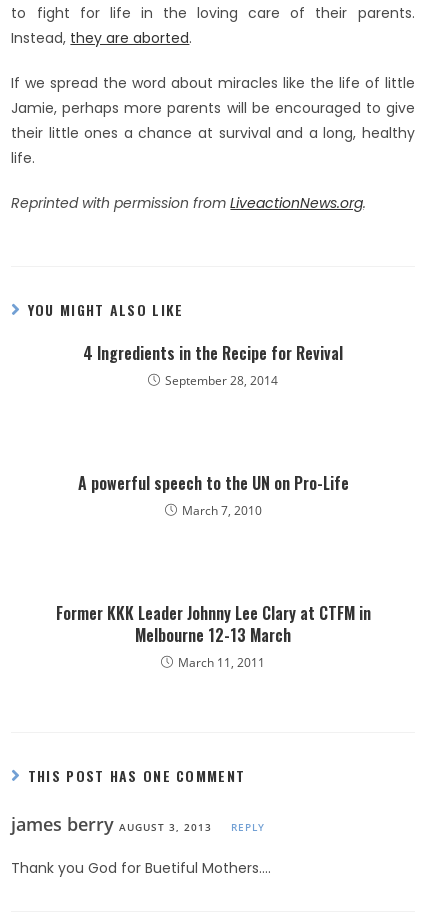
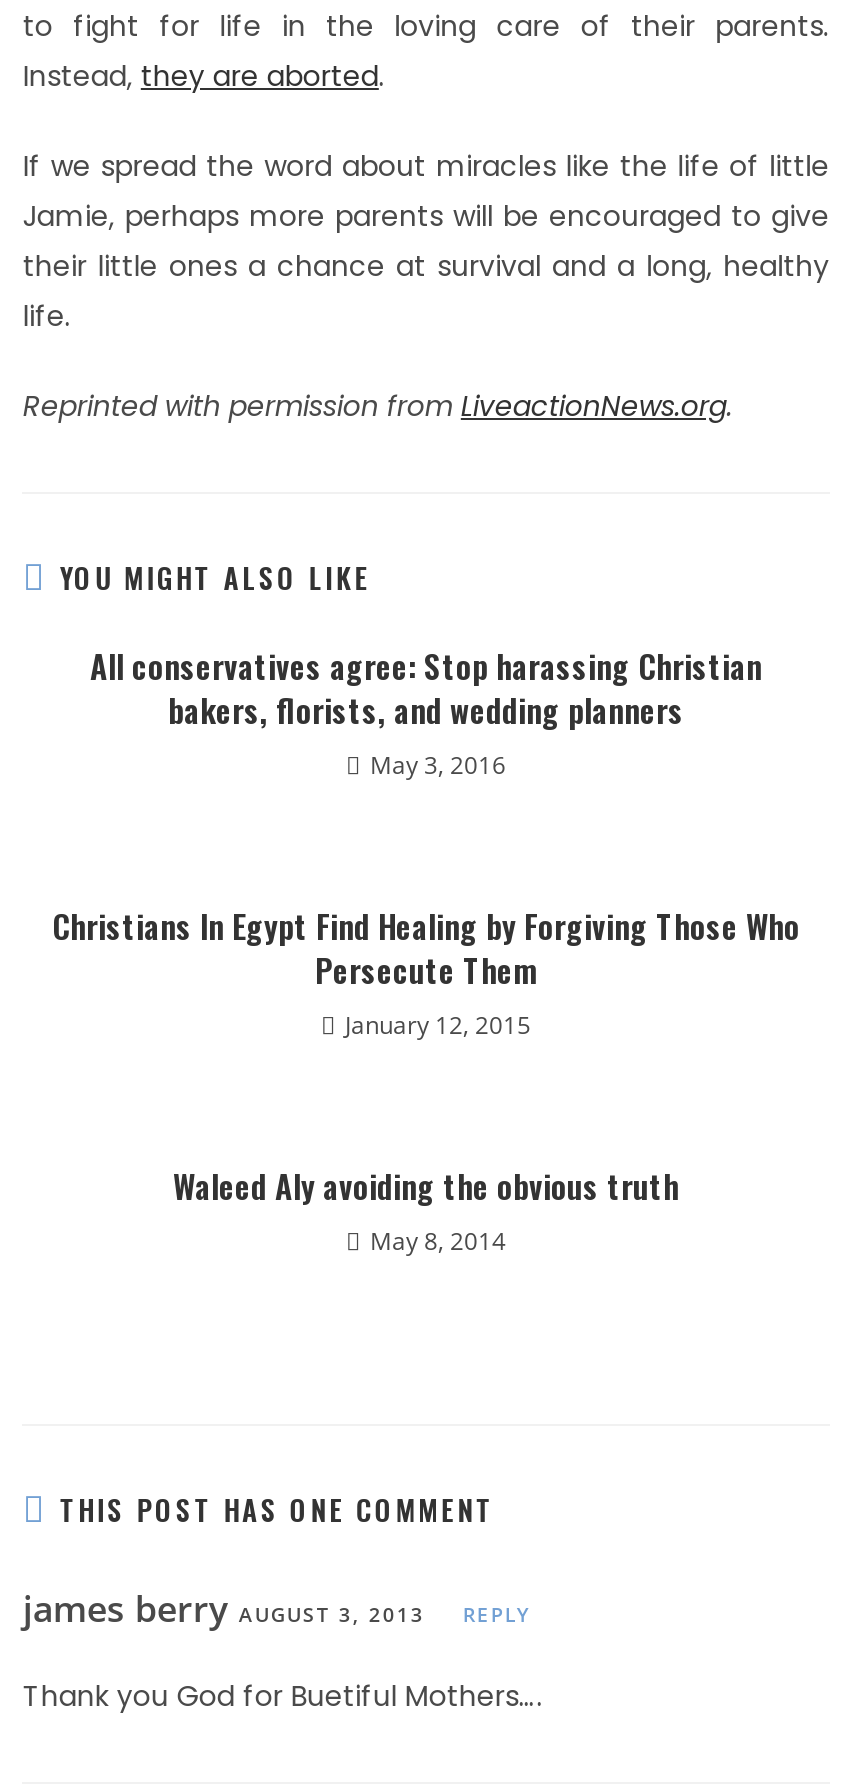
- 4 Ingredients in the Recipe for Revival
- September 28, 2014
+ All conservatives agree: Stop harassing Christian
+ bakers, florists, and wedding planners
+ May 3, 2016

- A powerful speech to the UN on Pro-Life
- March 7, 2010
+ Christians In Egypt Find Healing by Forgiving Those Who
+ Persecute Them
+ January 12, 2015

- Former KKK Leader Johnny Lee Clary at CTFM in
- Melbourne 12-13 March
- March 11, 2011
+ Waleed Aly avoiding the obvious truth
+ May 8, 2014
